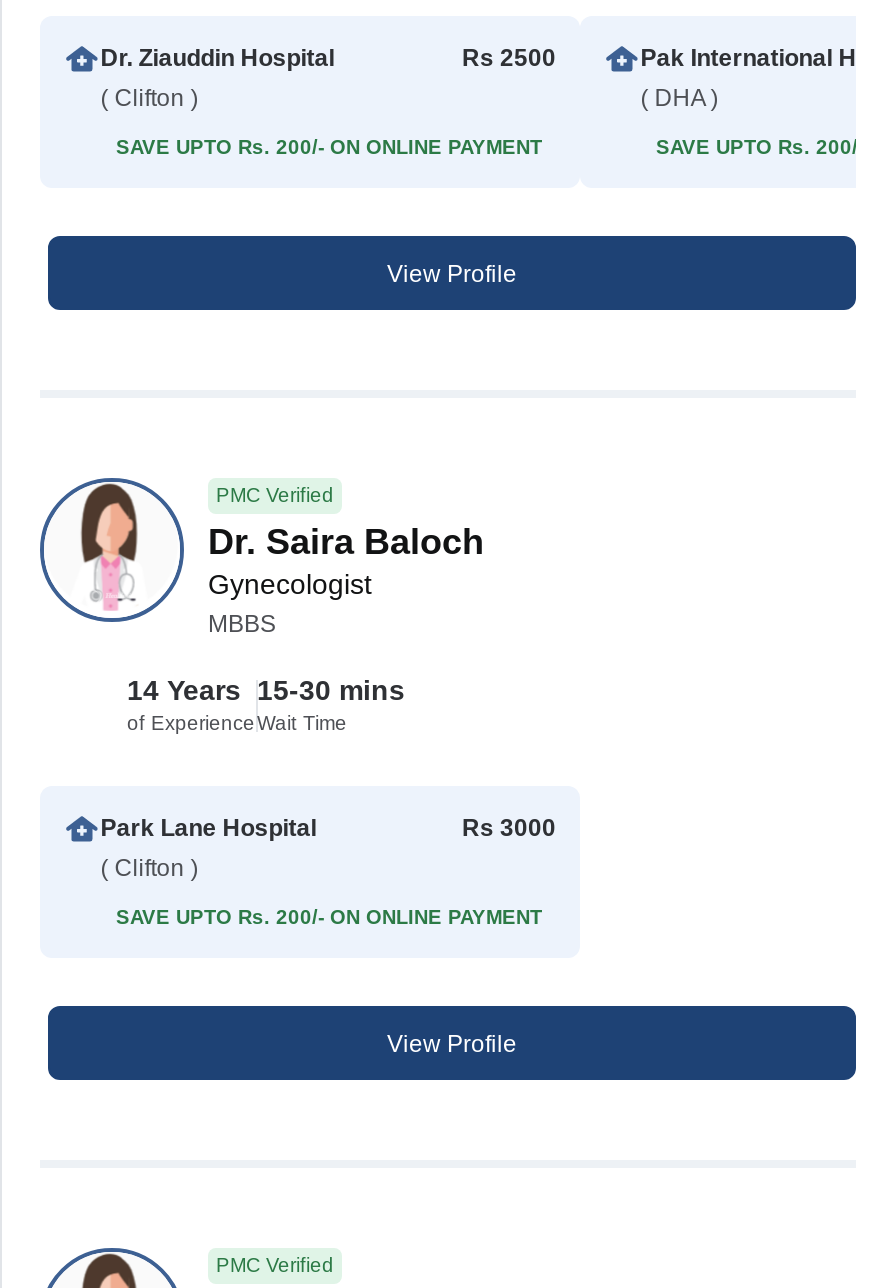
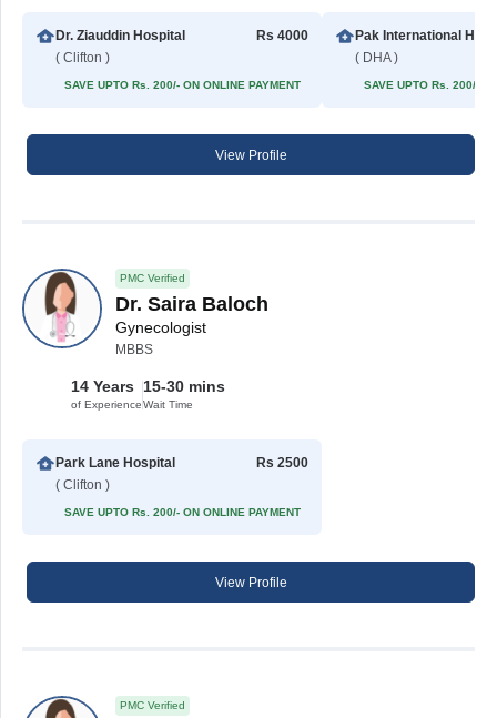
- Rs 2500
+ Rs 4000

- Rs 3000
+ Rs 2500
